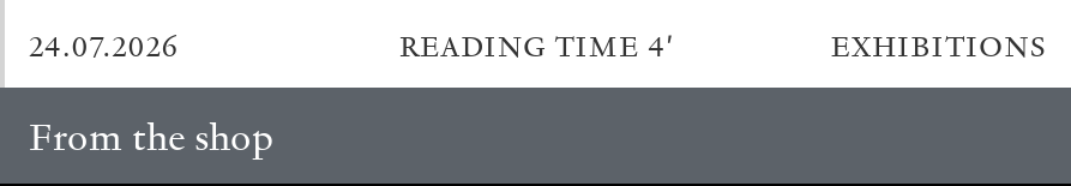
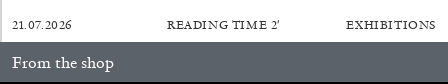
- 24.07.2026
- READING TIME 4′
+ 21.07.2026
+ READING TIME 2′
